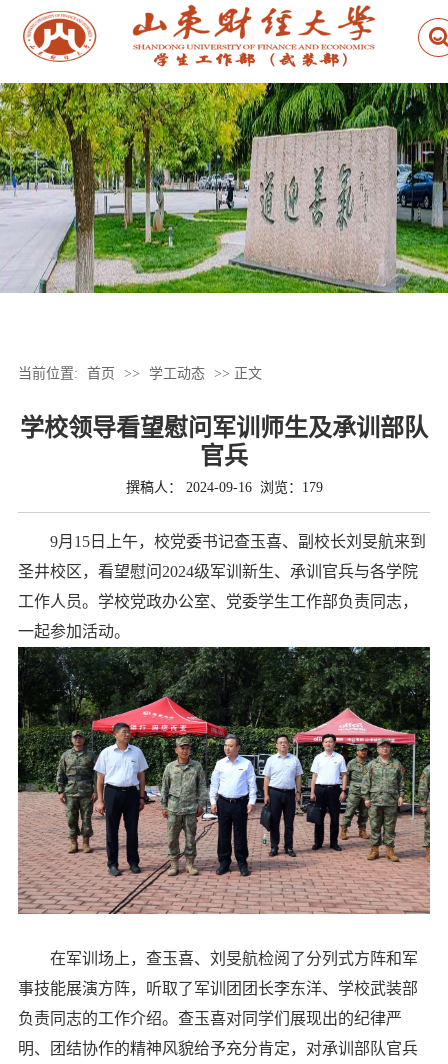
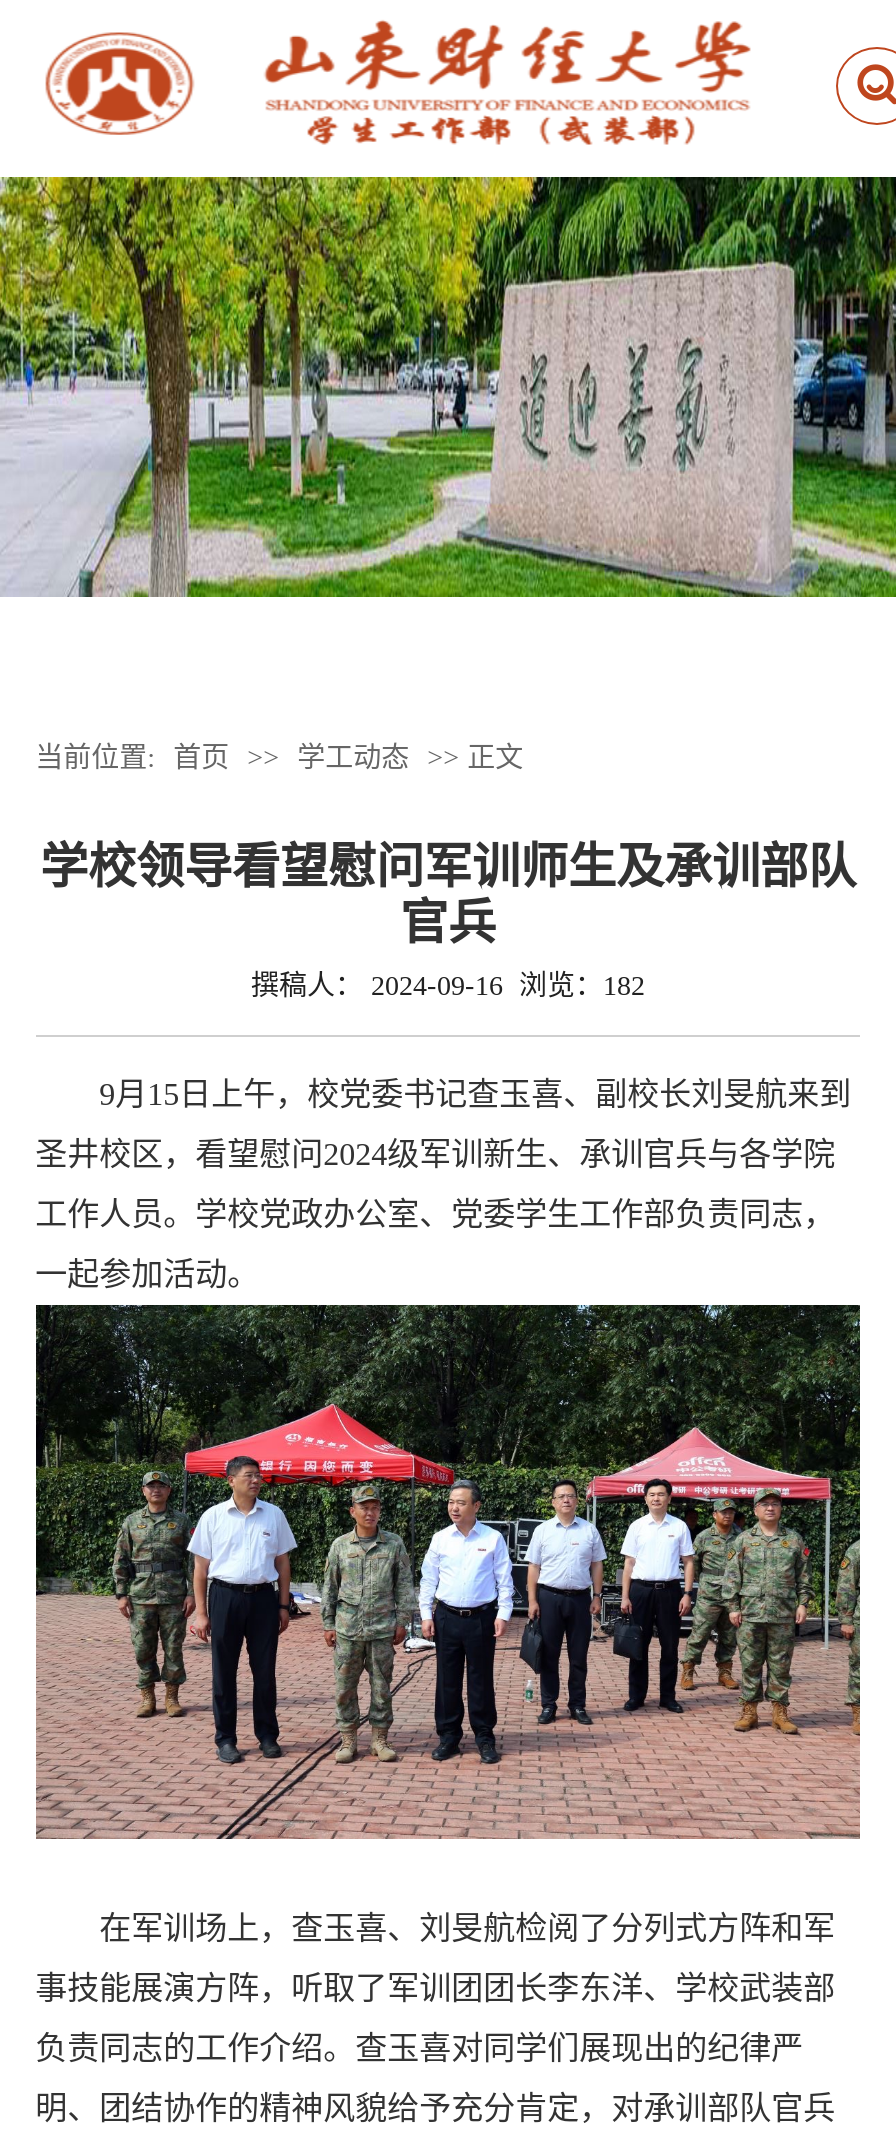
- 撰稿人： 2024-09-16 浏览：179
+ 撰稿人： 2024-09-16 浏览：182
